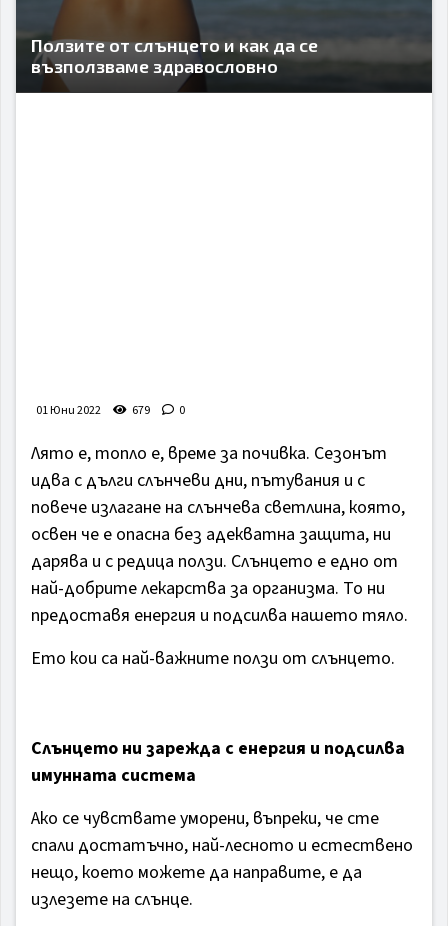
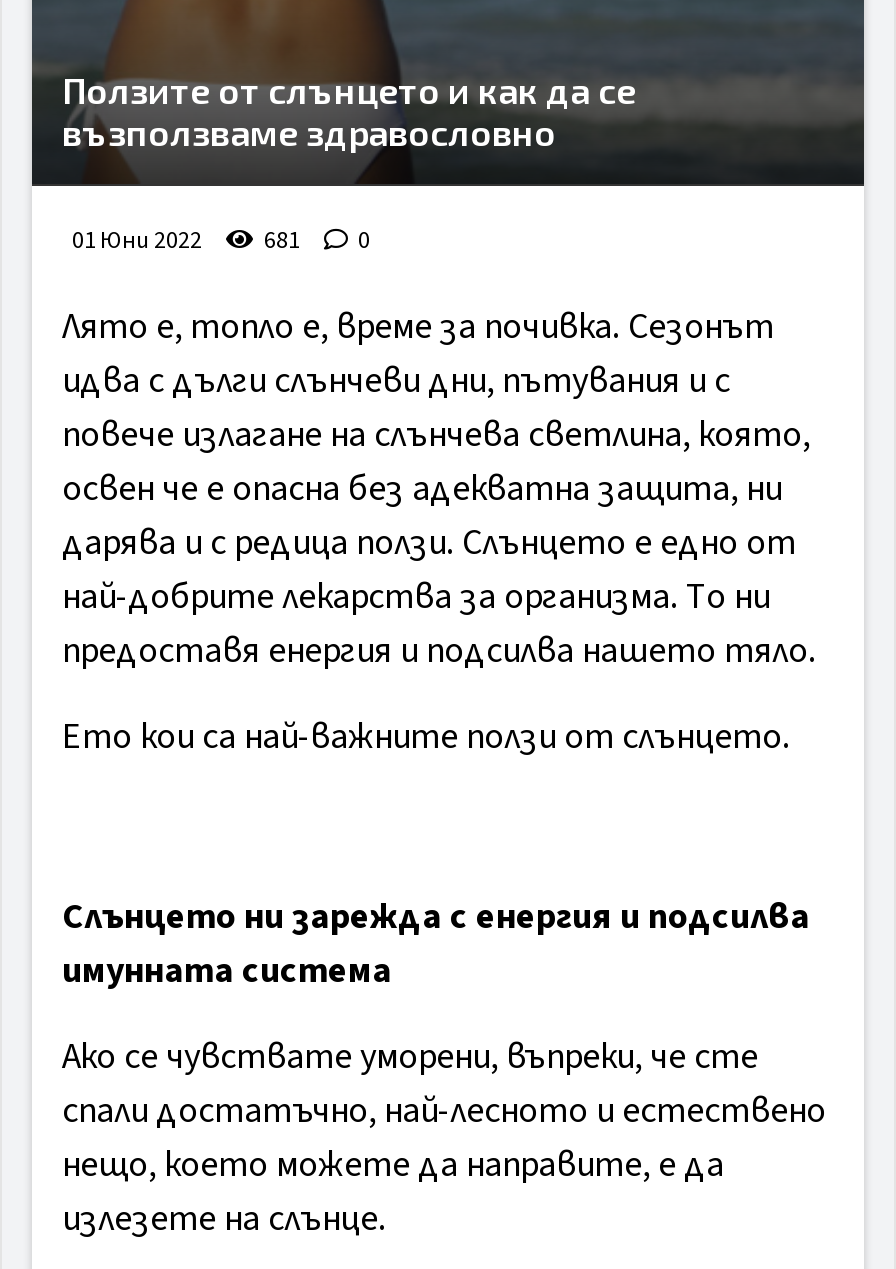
- 01 Юни 2022 679 0
+ 01 Юни 2022 681 0
